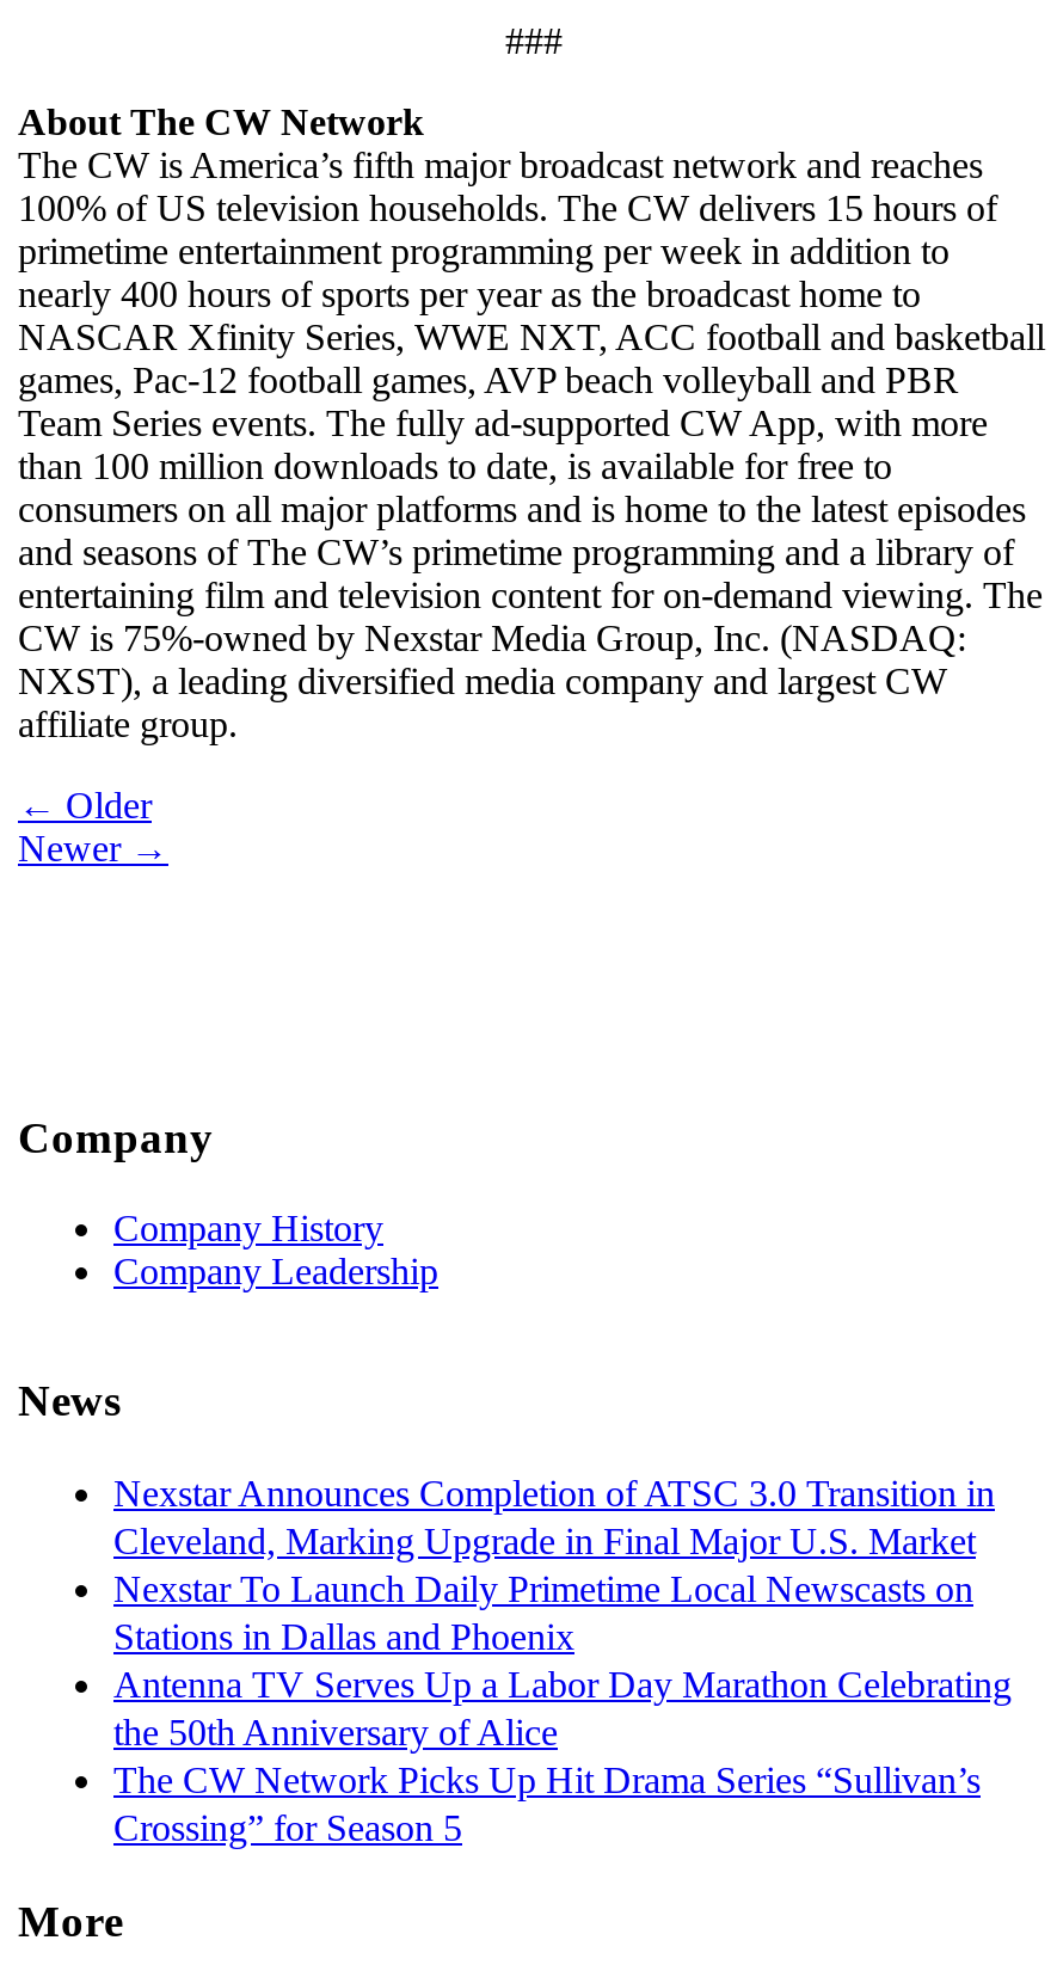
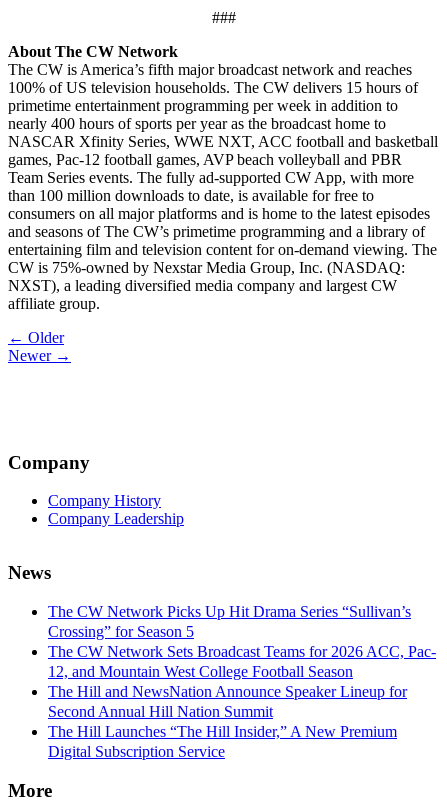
- Nexstar Announces Completion of ATSC 3.0 Transition in
- Cleveland, Marking Upgrade in Final Major U.S. Market
- Nexstar To Launch Daily Primetime Local Newscasts on
- Stations in Dallas and Phoenix
- Antenna TV Serves Up a Labor Day Marathon Celebrating
- the 50th Anniversary of Alice

moved up: The CW Network Picks Up Hit Drama Series “Sullivan’s | Crossing” for Season 5

+ The CW Network Sets Broadcast Teams for 2026 ACC, Pac-
+ 12, and Mountain West College Football Season
+ The Hill and NewsNation Announce Speaker Lineup for
+ Second Annual Hill Nation Summit
+ The Hill Launches “The Hill Insider,” A New Premium
+ Digital Subscription Service
